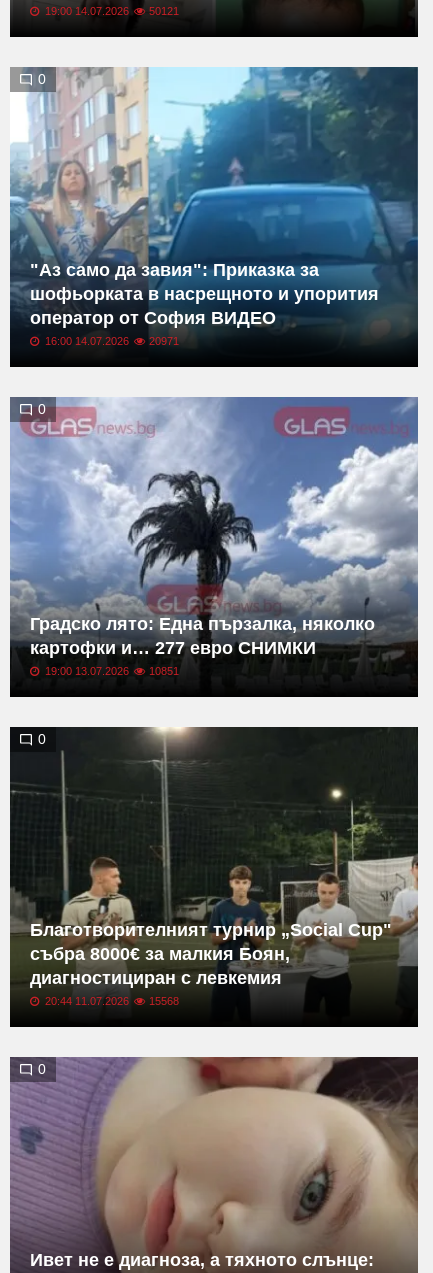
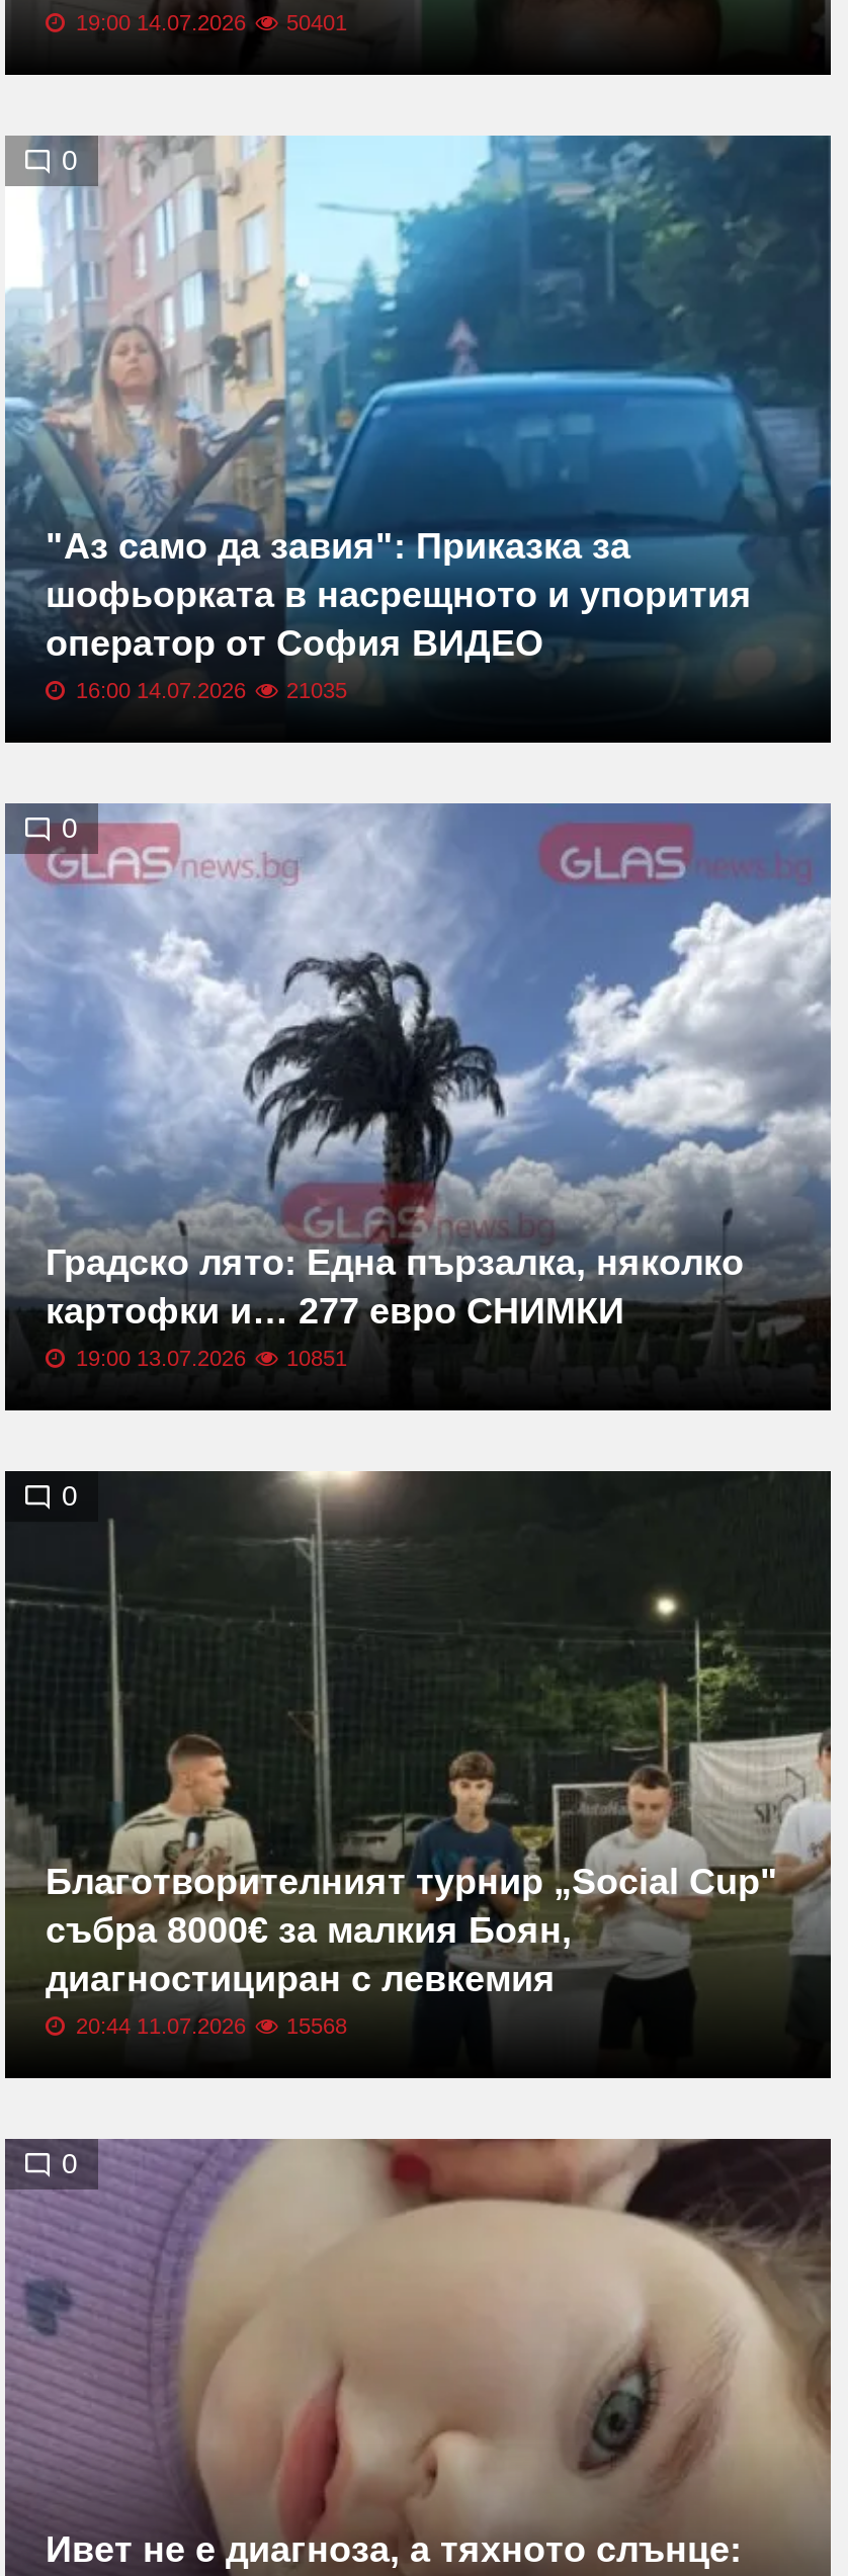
- 19:00 14.07.2026 50121
+ 19:00 14.07.2026 50401

- 16:00 14.07.2026 20971
+ 16:00 14.07.2026 21035
